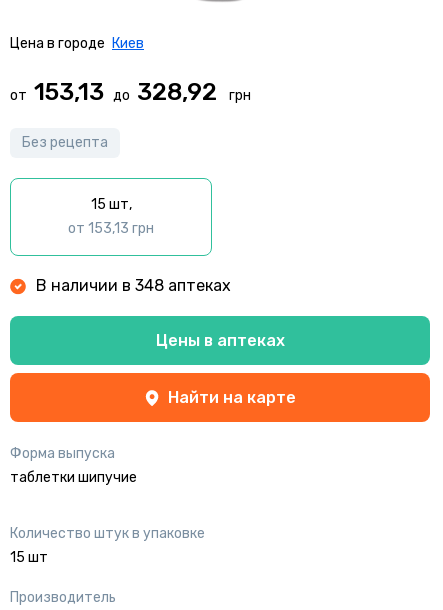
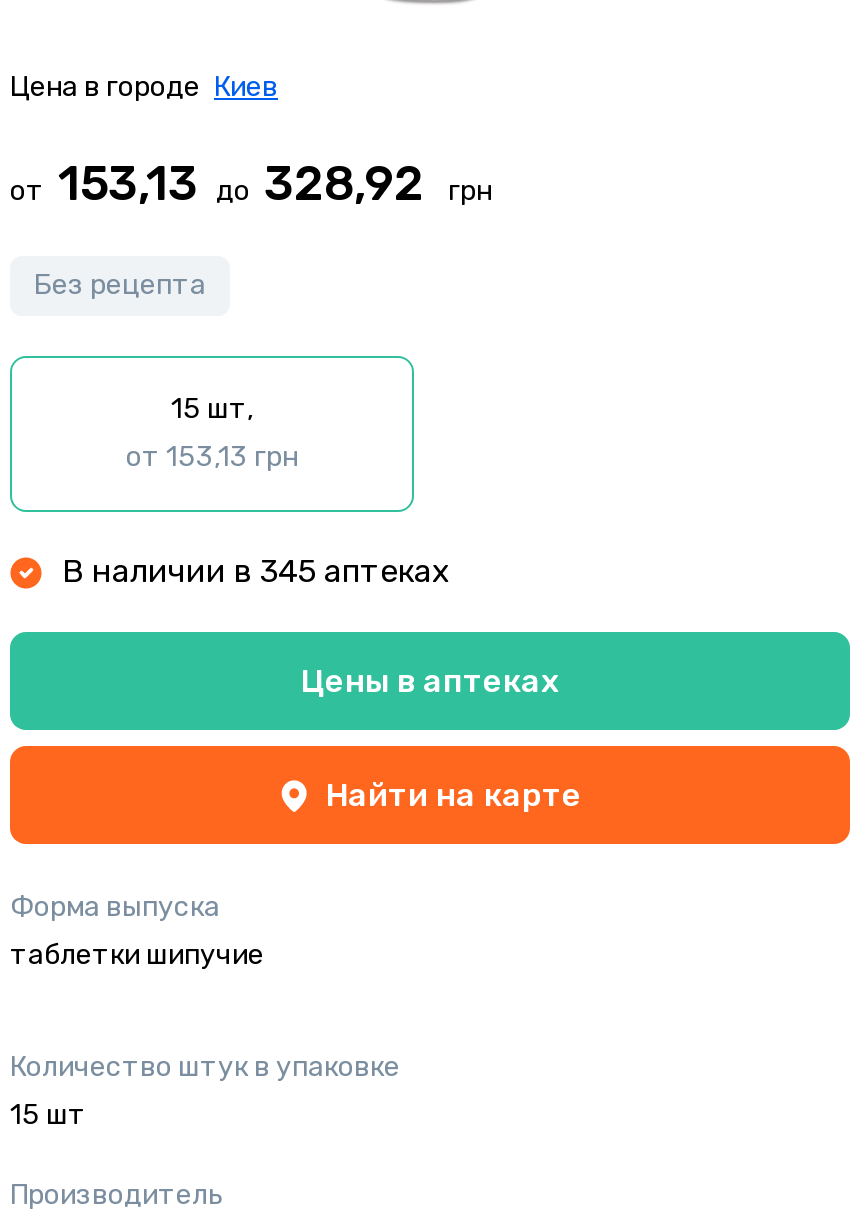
- В наличии в 348 аптеках
+ В наличии в 345 аптеках
